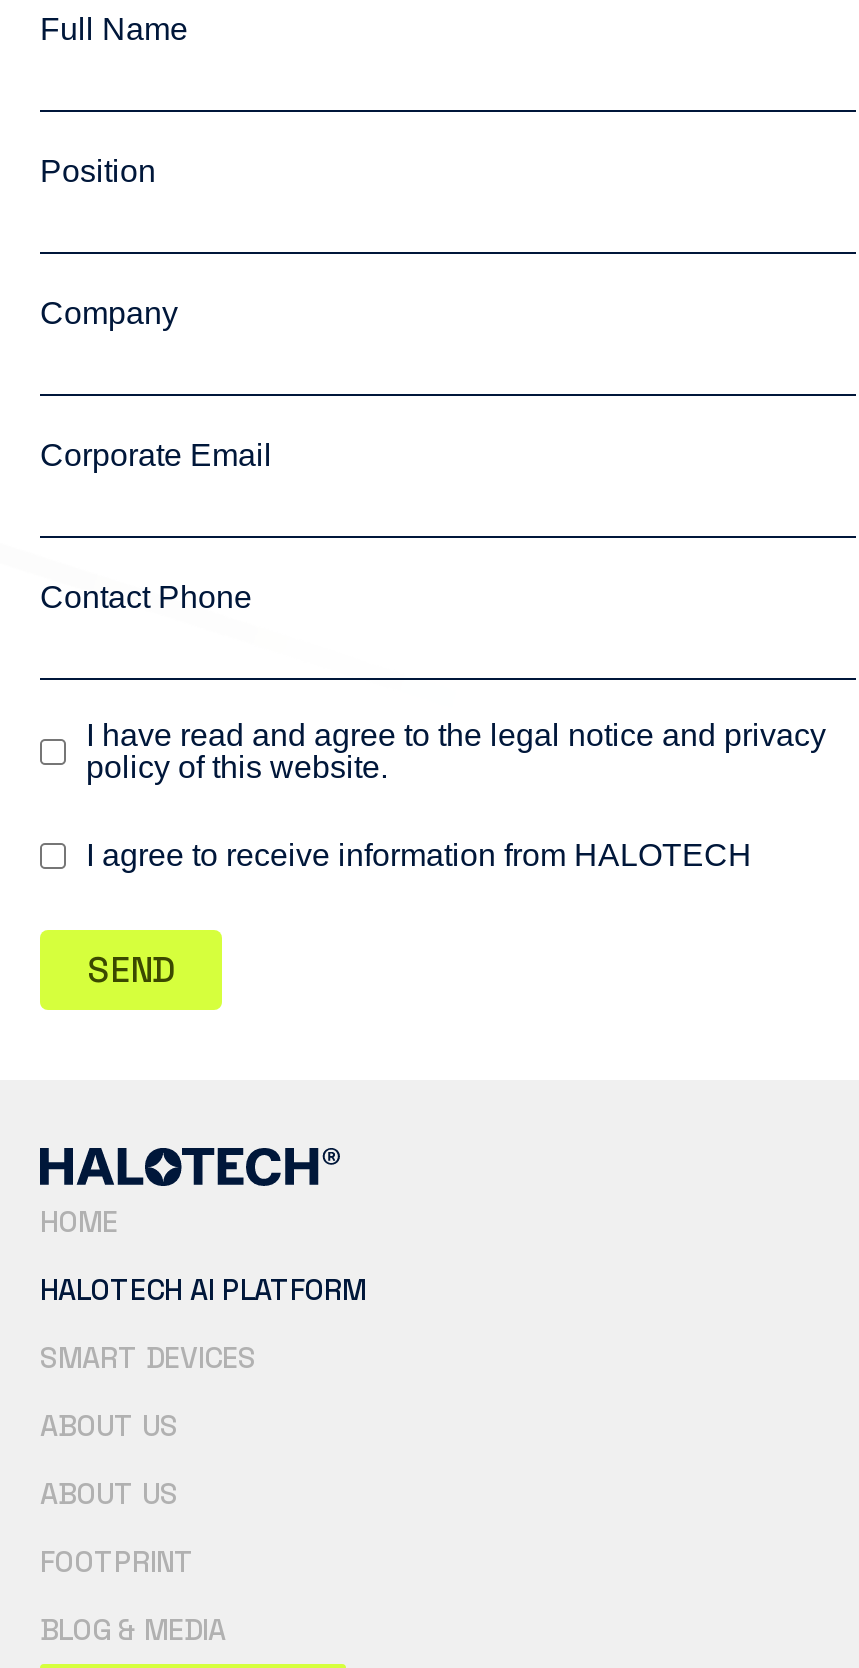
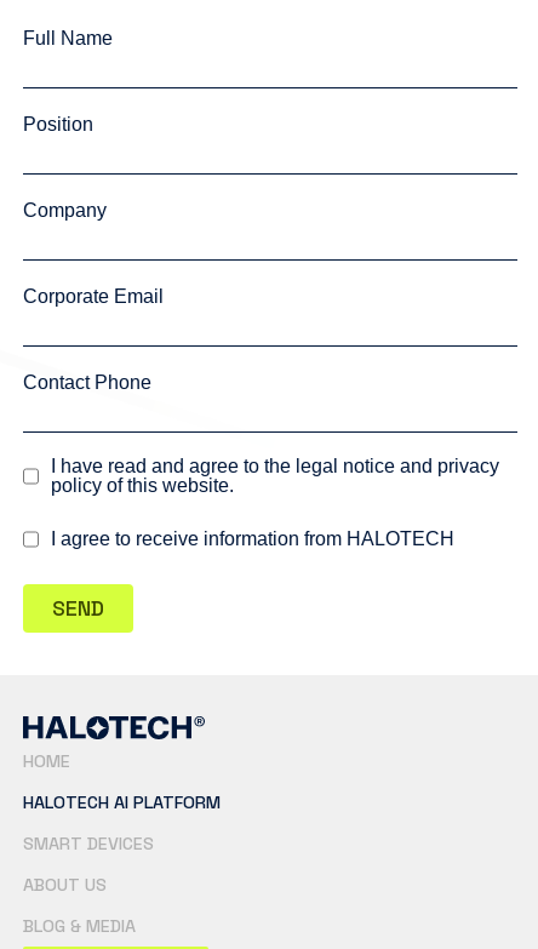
- ABOUT US
- FOOTPRINT
